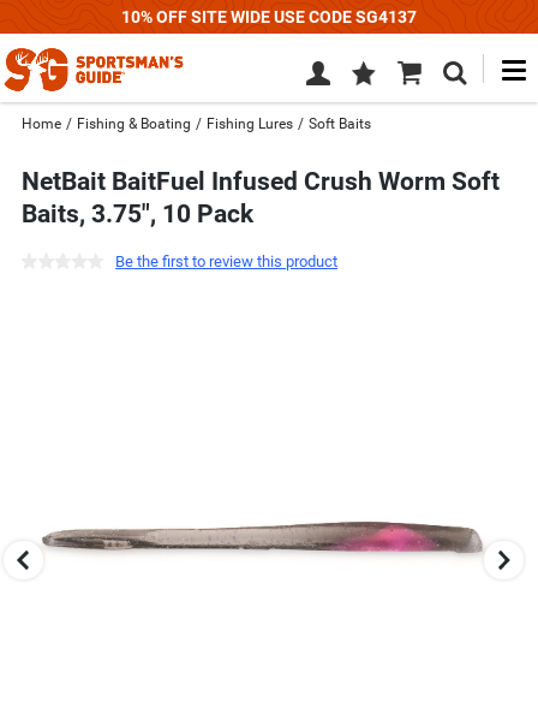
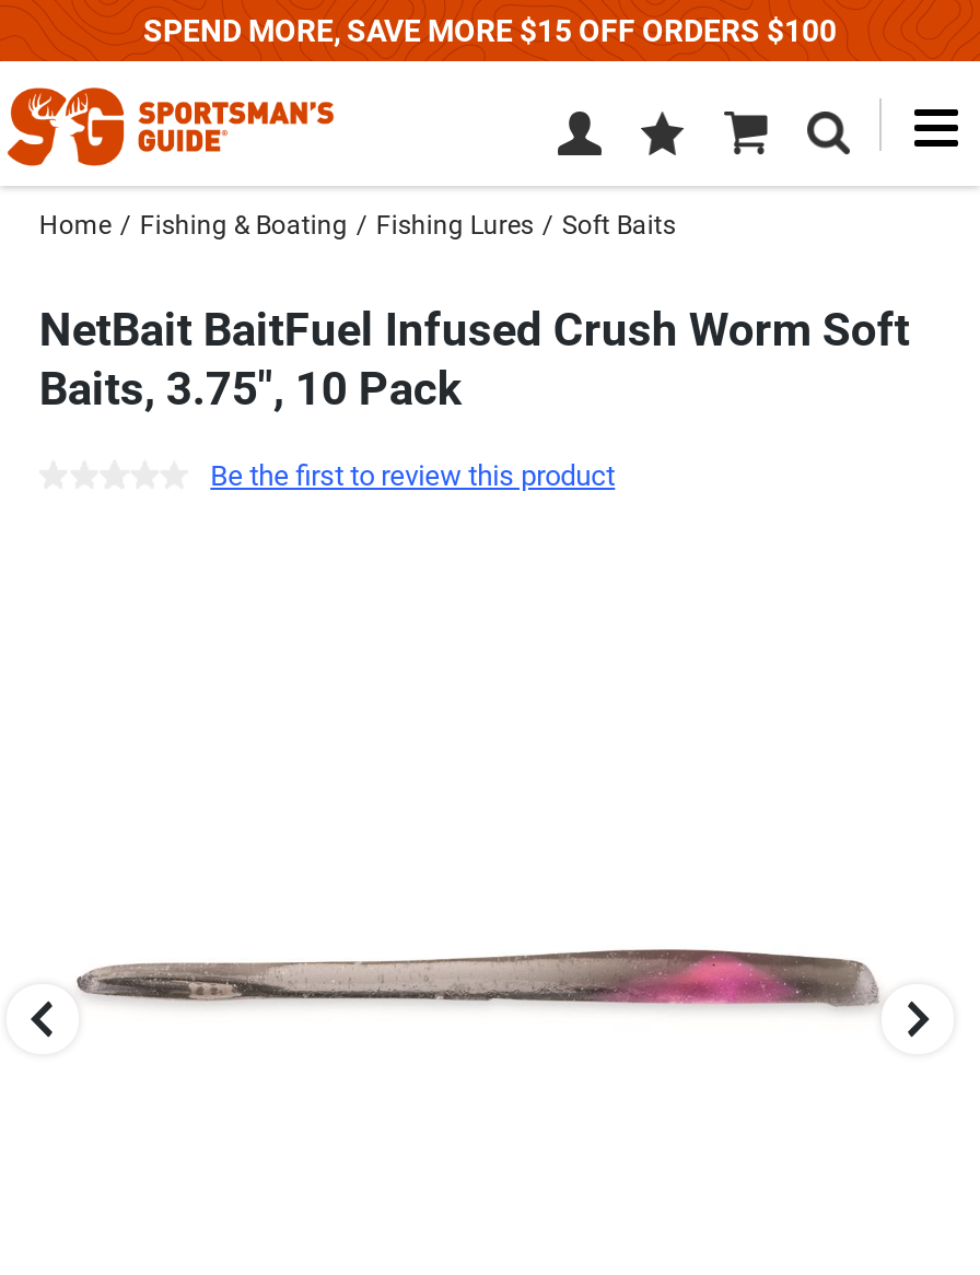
- 10% OFF SITE WIDE USE CODE SG4137
+ SPEND MORE, SAVE MORE $15 OFF ORDERS $100
